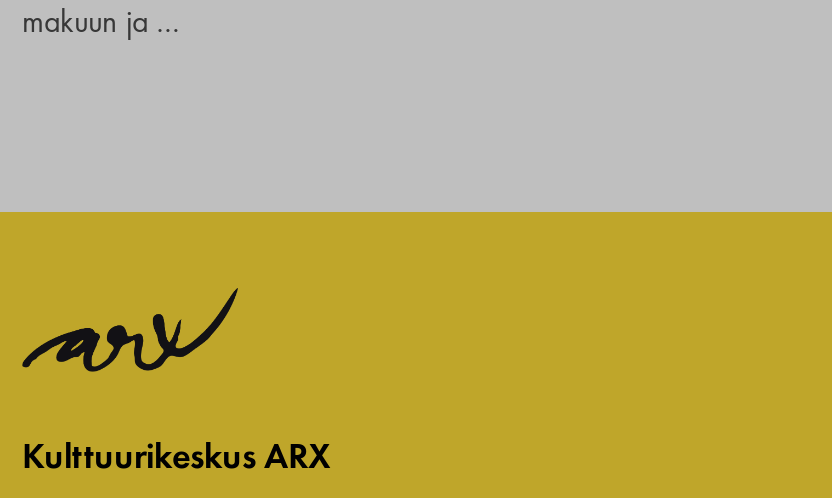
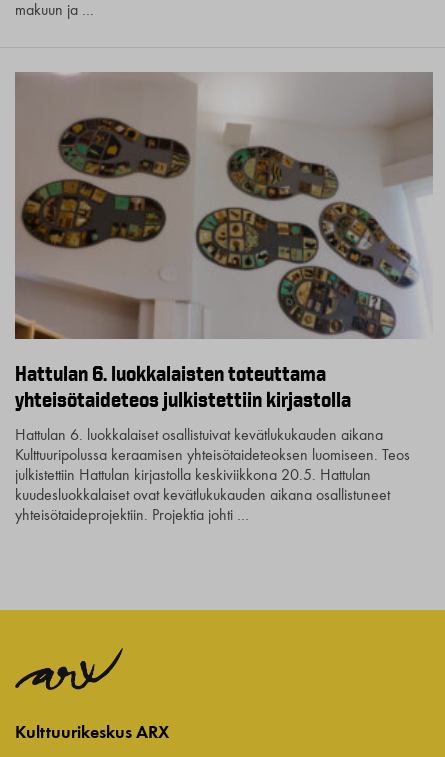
+ [image]
+ Hattulan 6. luokkalaisten toteuttama
+ yhteisötaideteos julkistettiin kirjastolla
+ Hattulan 6. luokkalaiset osallistuivat kevätlukukauden aikana
+ Kulttuuripolussa keraamisen yhteisötaideteoksen luomiseen. Teos
+ julkistettiin Hattulan kirjastolla keskiviikkona 20.5. Hattulan
+ kuudesluokkalaiset ovat kevätlukukauden aikana osallistuneet
+ yhteisötaideprojektiin. Projektia johti …
